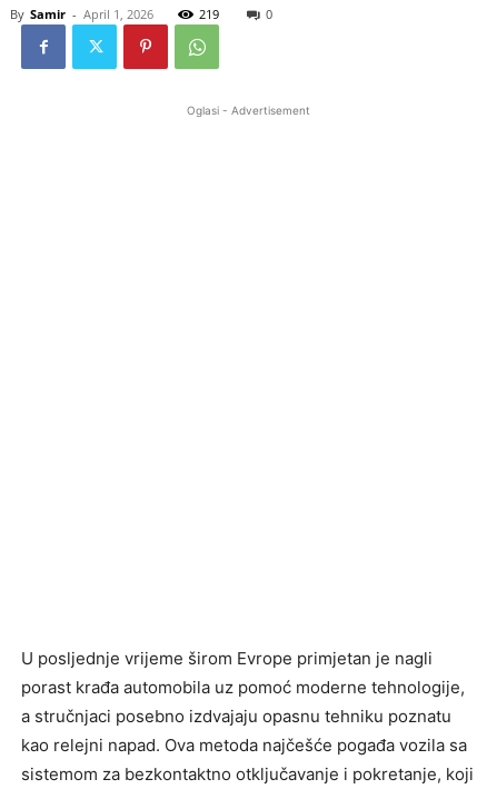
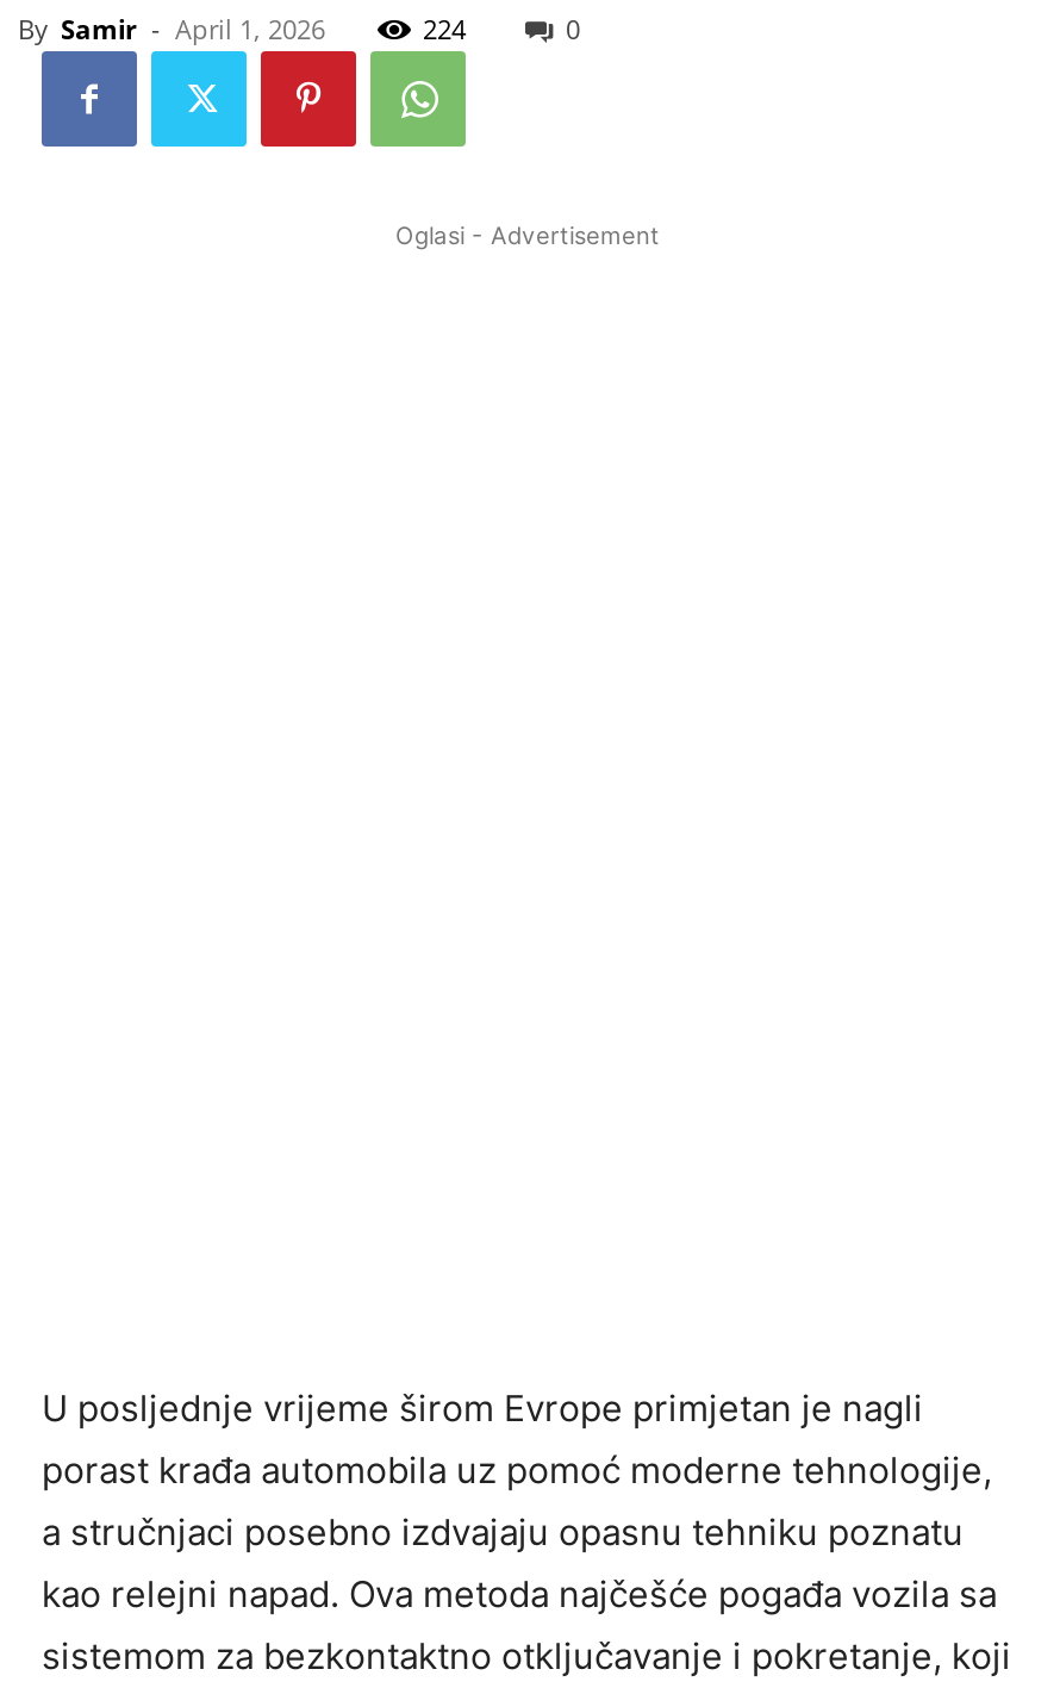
- 219
+ 224
